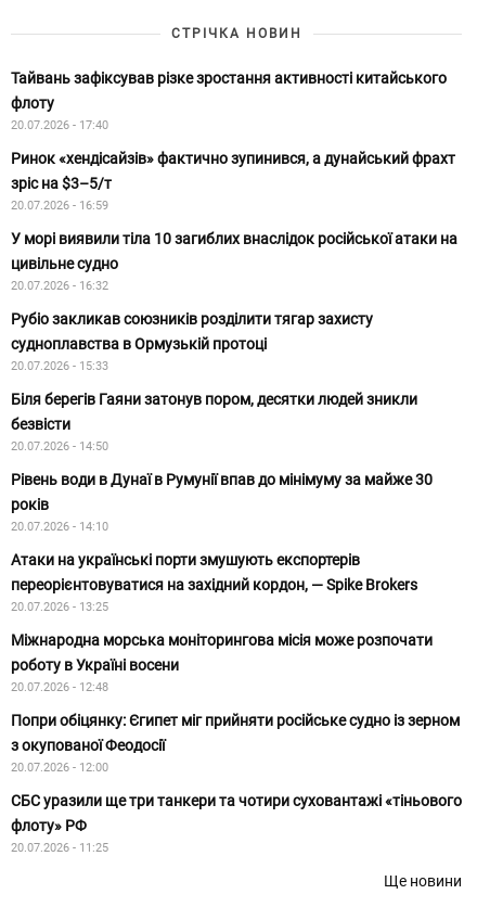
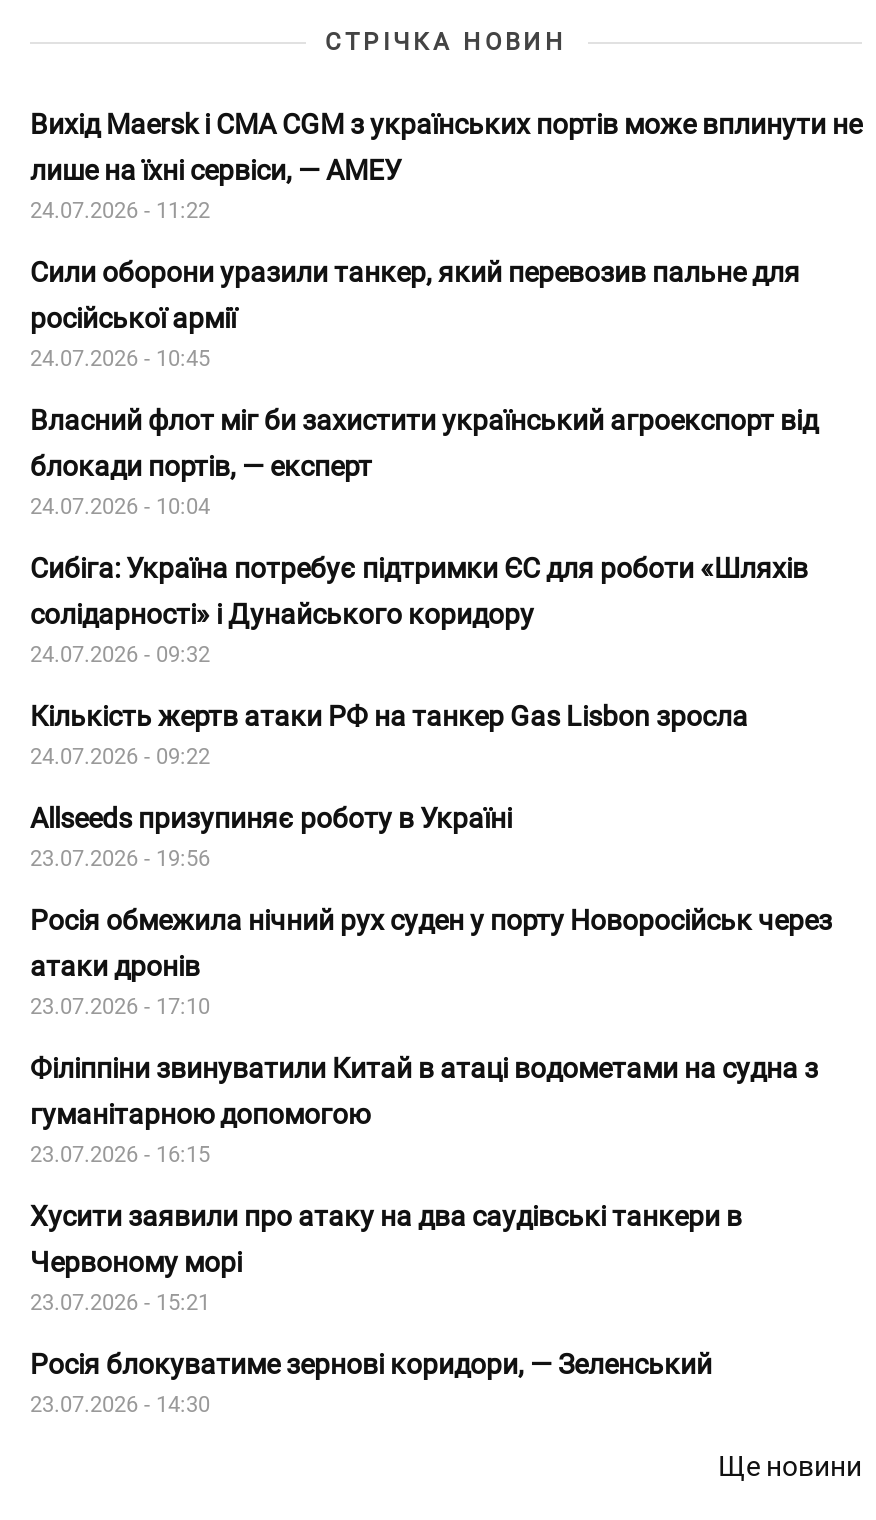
- Тайвань зафіксував різке зростання активності китайського
- флоту
- 20.07.2026 - 17:40
+ Вихід Maersk і CMA CGM з українських портів може вплинути не
+ лише на їхні сервіси, — АМЕУ
+ 24.07.2026 - 11:22

- Ринок «хендісайзів» фактично зупинився, а дунайський фрахт
- зріс на $3–5/т
- 20.07.2026 - 16:59
+ Сили оборони уразили танкер, який перевозив пальне для
+ російської армії
+ 24.07.2026 - 10:45

- У морі виявили тіла 10 загиблих внаслідок російської атаки на
- цивільне судно
- 20.07.2026 - 16:32
+ Власний флот міг би захистити український агроекспорт від
+ блокади портів, — експерт
+ 24.07.2026 - 10:04

- Рубіо закликав союзників розділити тягар захисту
- судноплавства в Ормузькій протоці
- 20.07.2026 - 15:33
+ Cибіга: Україна потребує підтримки ЄС для роботи «Шляхів
+ солідарності» і Дунайського коридору
+ 24.07.2026 - 09:32

- Біля берегів Гаяни затонув пором, десятки людей зникли
- безвісти
- 20.07.2026 - 14:50
+ Кількість жертв атаки РФ на танкер Gas Lisbon зросла
+ 24.07.2026 - 09:22

- Рівень води в Дунаї в Румунії впав до мінімуму за майже 30
- років
- 20.07.2026 - 14:10
+ Allseeds призупиняє роботу в Україні
+ 23.07.2026 - 19:56

- Атаки на українські порти змушують експортерів
- переорієнтовуватися на західний кордон, — Spike Brokers
- 20.07.2026 - 13:25
+ Росія обмежила нічний рух суден у порту Новоросійськ через
+ атаки дронів
+ 23.07.2026 - 17:10

- Міжнародна морська моніторингова місія може розпочати
- роботу в Україні восени
- 20.07.2026 - 12:48
+ Філіппіни звинуватили Китай в атаці водометами на судна з
+ гуманітарною допомогою
+ 23.07.2026 - 16:15

- Попри обіцянку: Єгипет міг прийняти російське судно із зерном
- з окупованої Феодосії
- 20.07.2026 - 12:00
+ Хусити заявили про атаку на два саудівські танкери в
+ Червоному морі
+ 23.07.2026 - 15:21

- СБС уразили ще три танкери та чотири суховантажі «тіньового
- флоту» РФ
- 20.07.2026 - 11:25
+ Росія блокуватиме зернові коридори, — Зеленський
+ 23.07.2026 - 14:30
